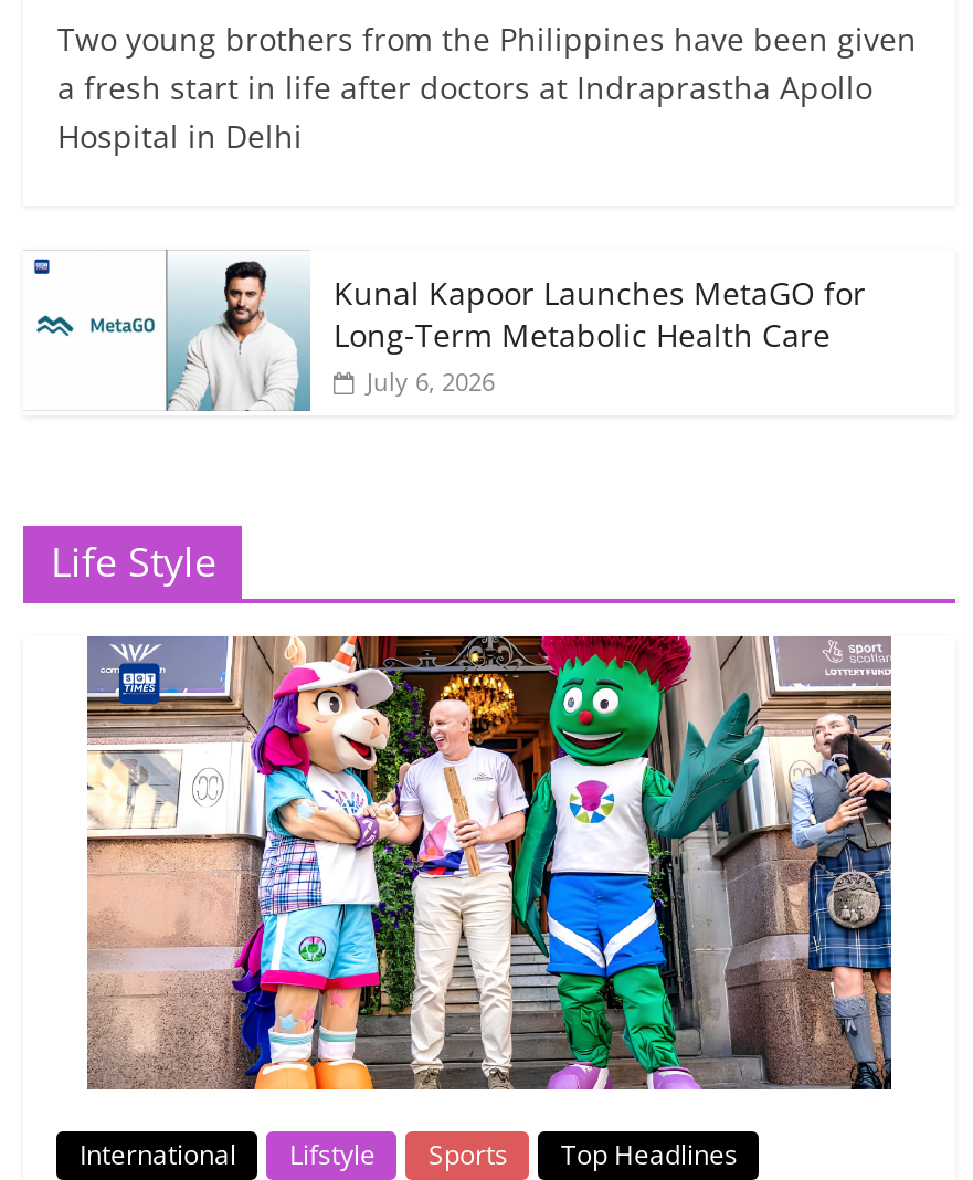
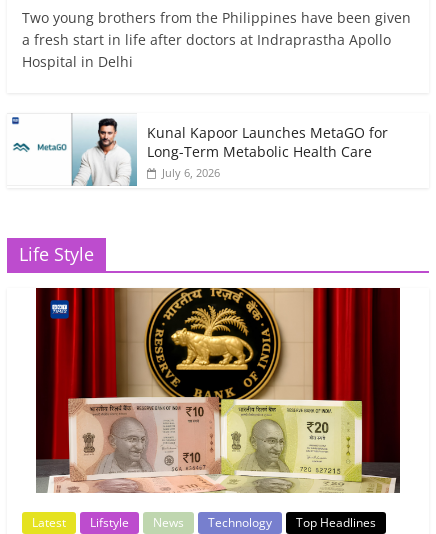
- [image]
- International
+ [image]
+ Latest

- Sports
+ News
+ Technology
